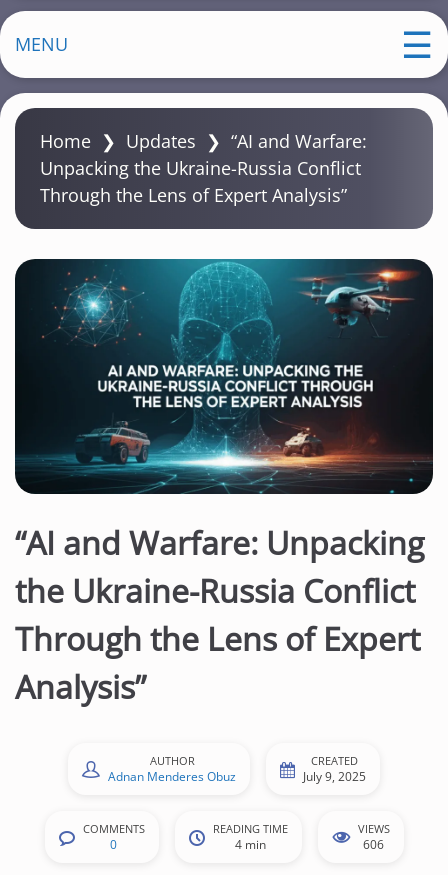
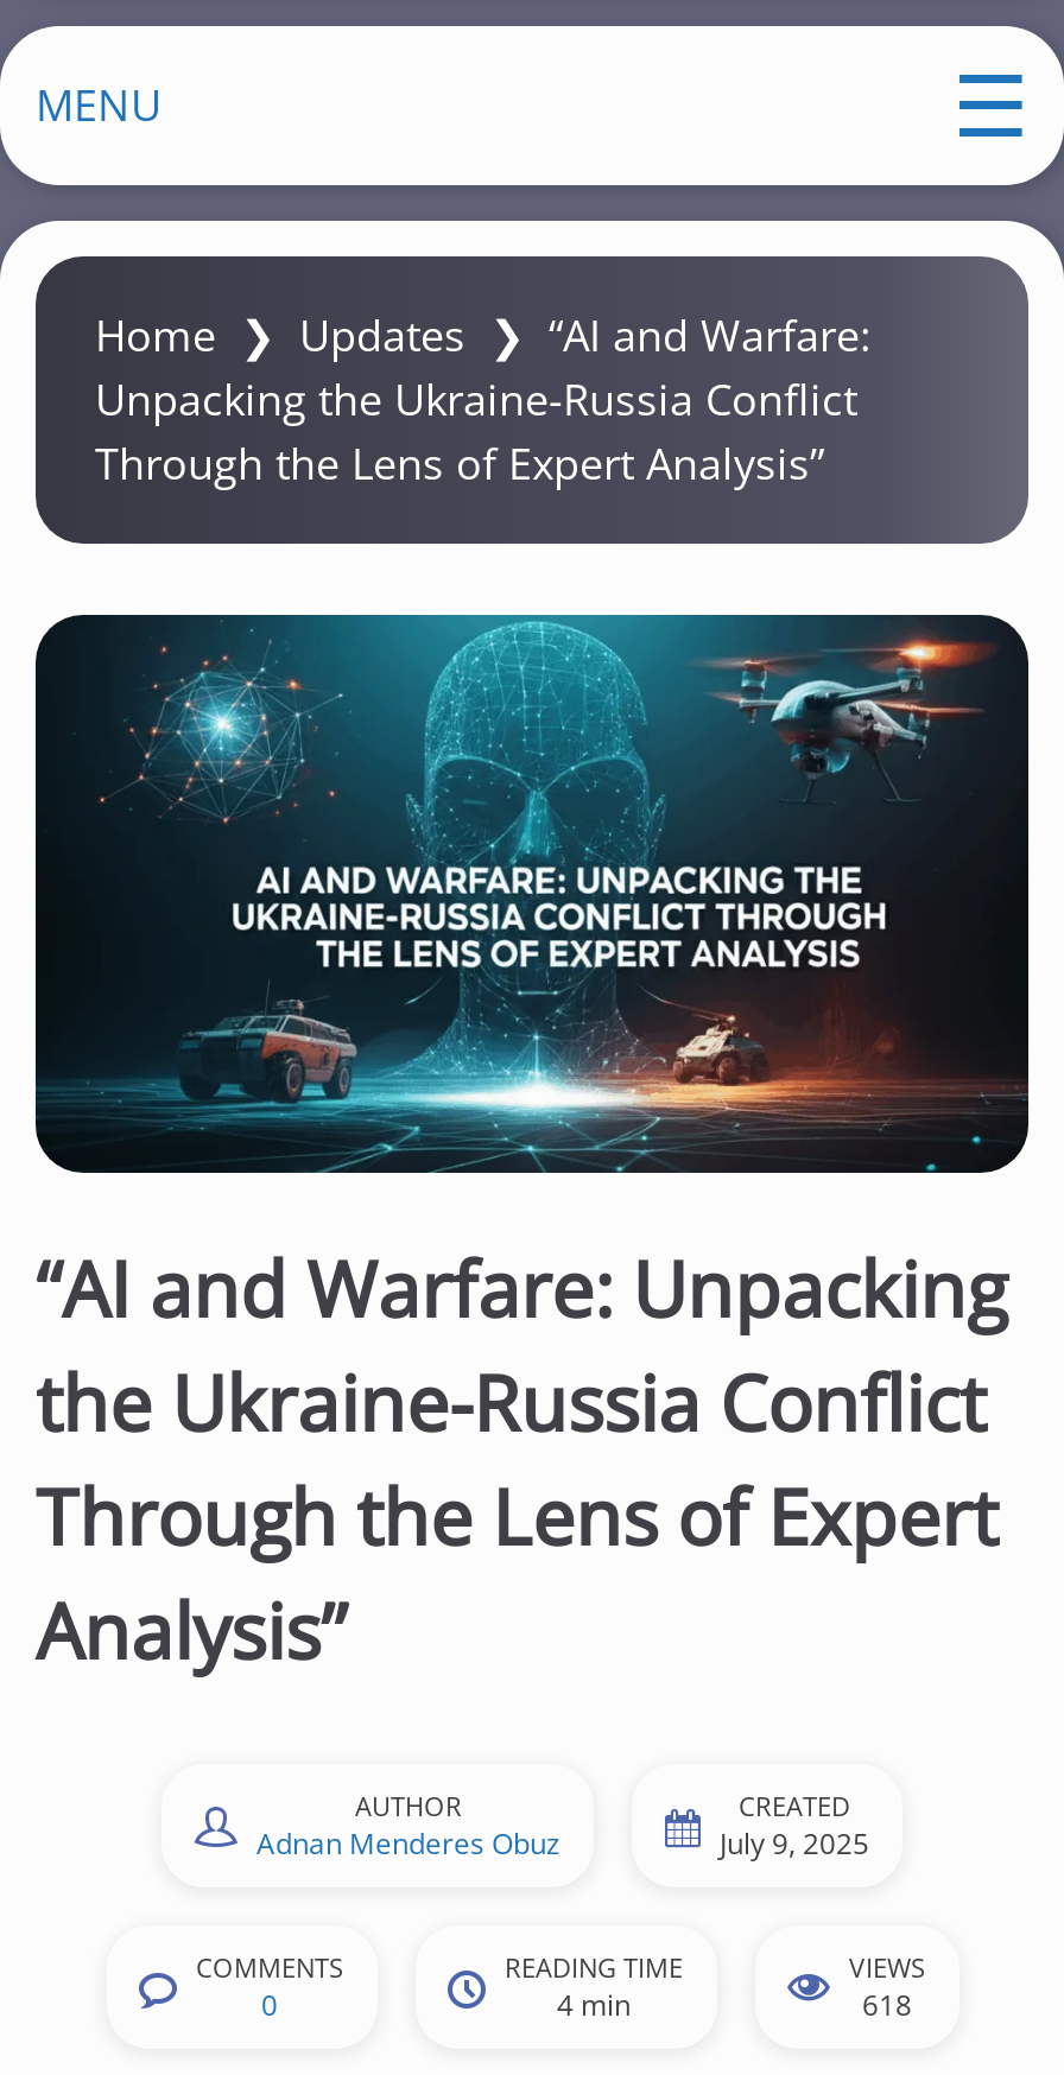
- 606
+ 618
